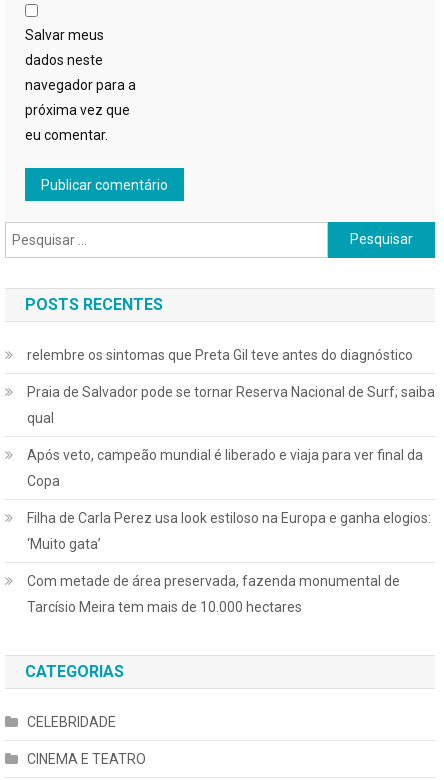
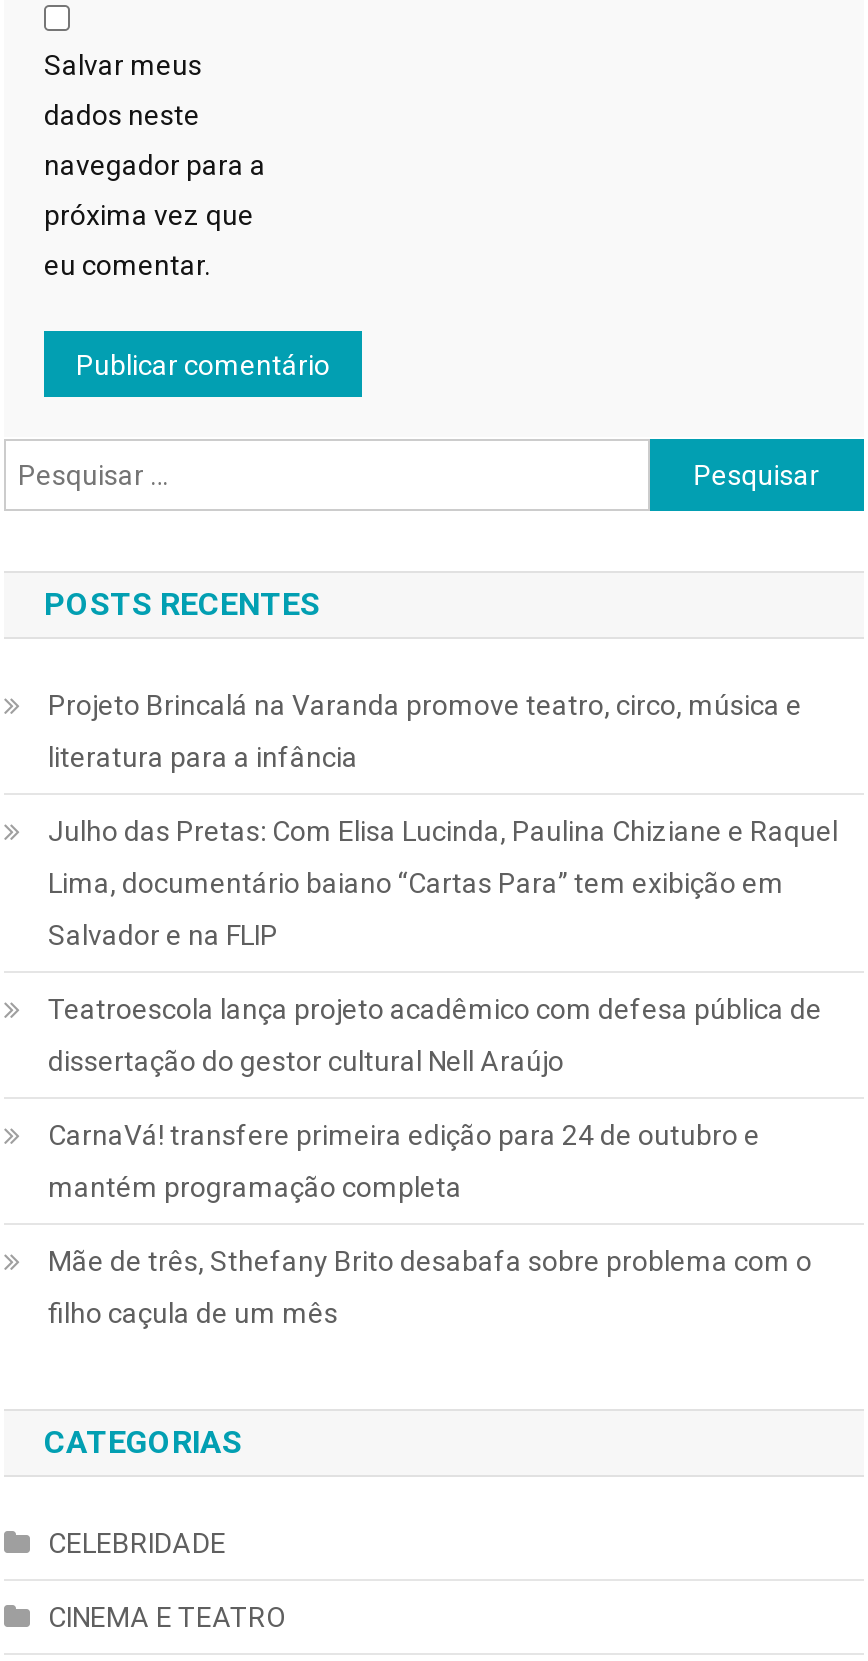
- relembre os sintomas que Preta Gil teve antes do diagnóstico
- Praia de Salvador pode se tornar Reserva Nacional de Surf; saiba
- qual
- Após veto, campeão mundial é liberado e viaja para ver final da
- Copa
- Filha de Carla Perez usa look estiloso na Europa e ganha elogios:
- ‘Muito gata’
- Com metade de área preservada, fazenda monumental de
- Tarcísio Meira tem mais de 10.000 hectares
+ Projeto Brincalá na Varanda promove teatro, circo, música e
+ literatura para a infância
+ Julho das Pretas: Com Elisa Lucinda, Paulina Chiziane e Raquel
+ Lima, documentário baiano “Cartas Para” tem exibição em
+ Salvador e na FLIP
+ Teatroescola lança projeto acadêmico com defesa pública de
+ dissertação do gestor cultural Nell Araújo
+ CarnaVá! transfere primeira edição para 24 de outubro e
+ mantém programação completa
+ Mãe de três, Sthefany Brito desabafa sobre problema com o
+ filho caçula de um mês
